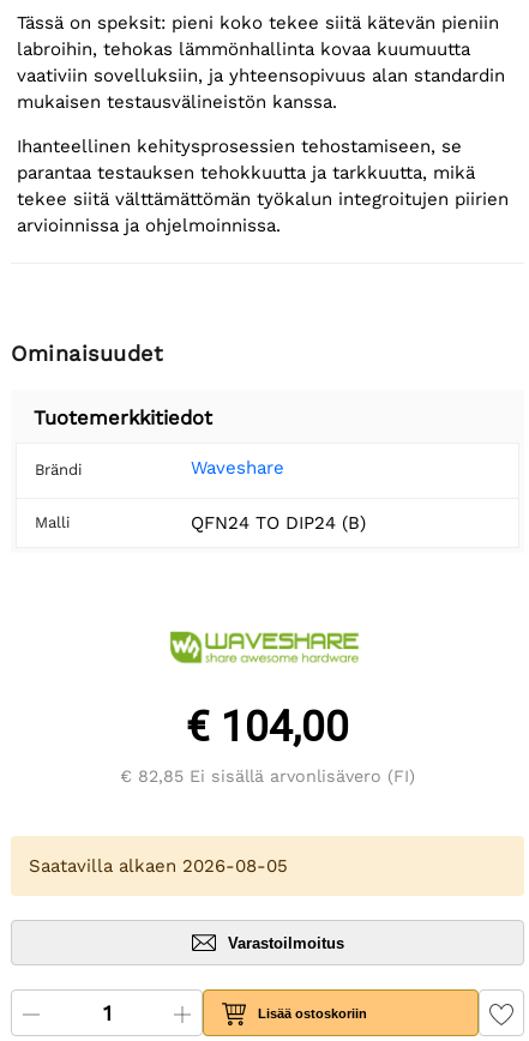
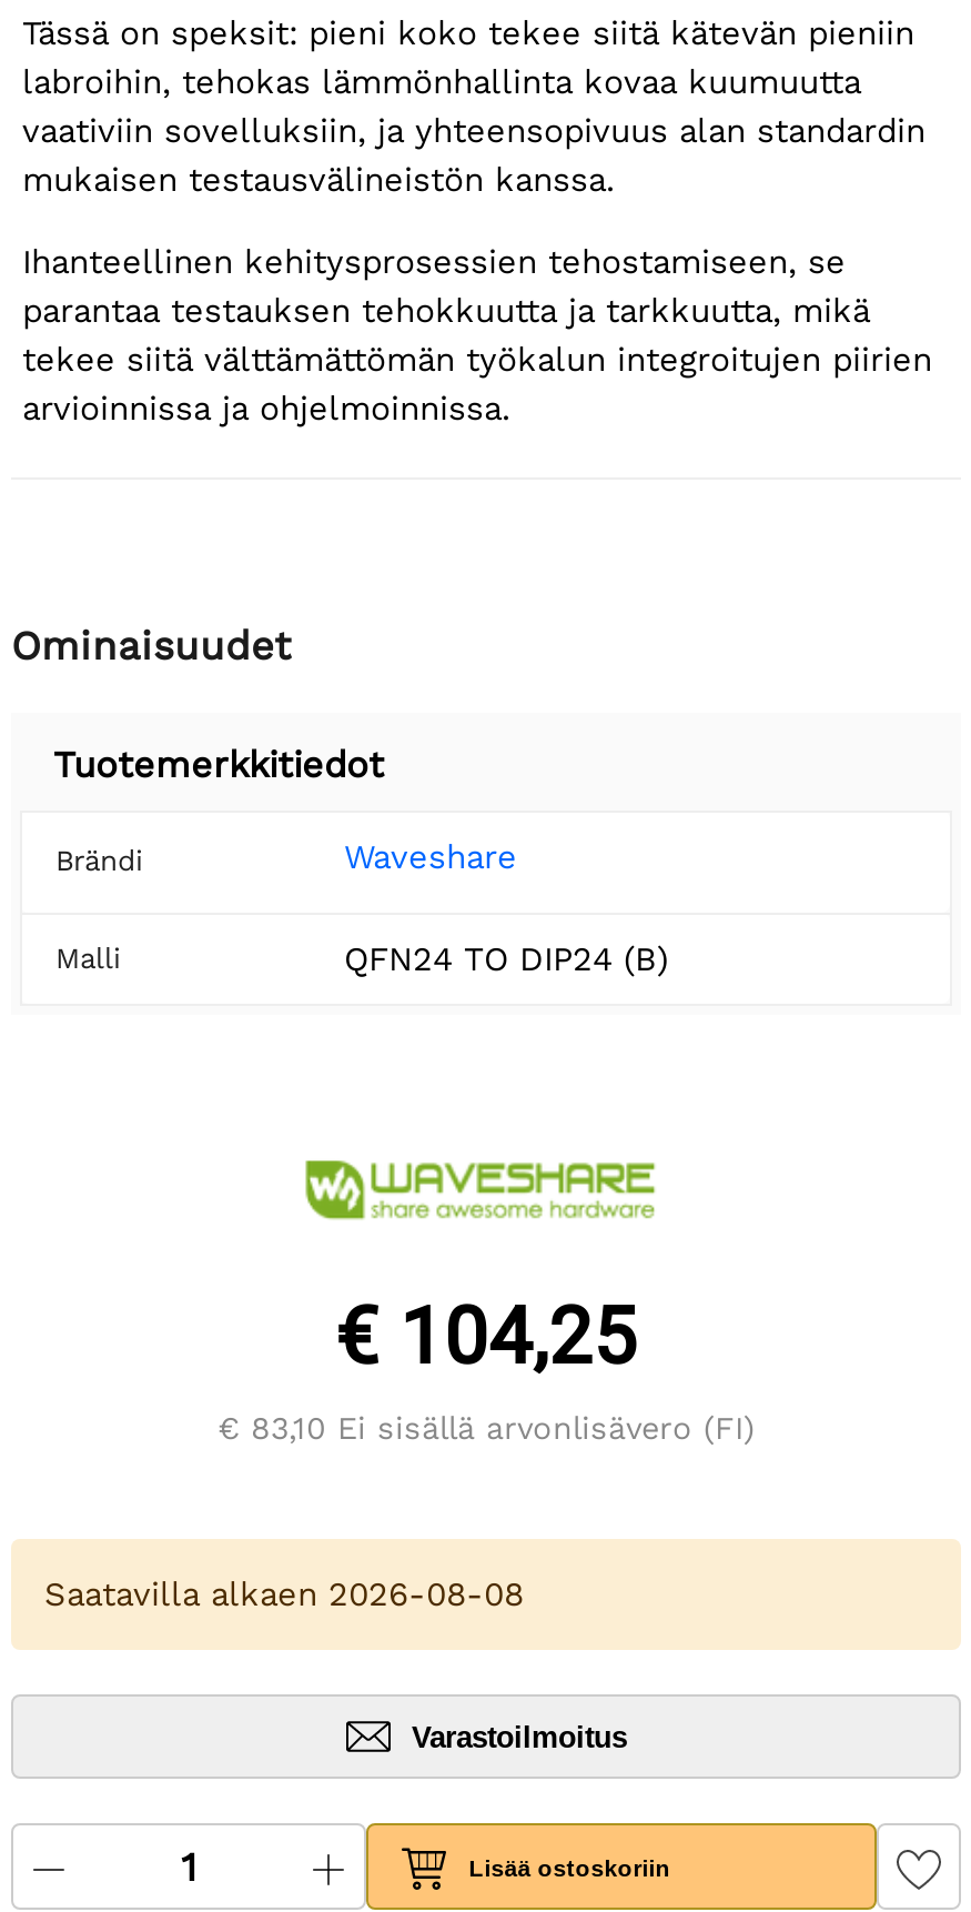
- € 104,00
+ € 104,25

- € 82,85 Ei sisällä arvonlisävero (FI)
+ € 83,10 Ei sisällä arvonlisävero (FI)

- Saatavilla alkaen 2026-08-05
+ Saatavilla alkaen 2026-08-08
